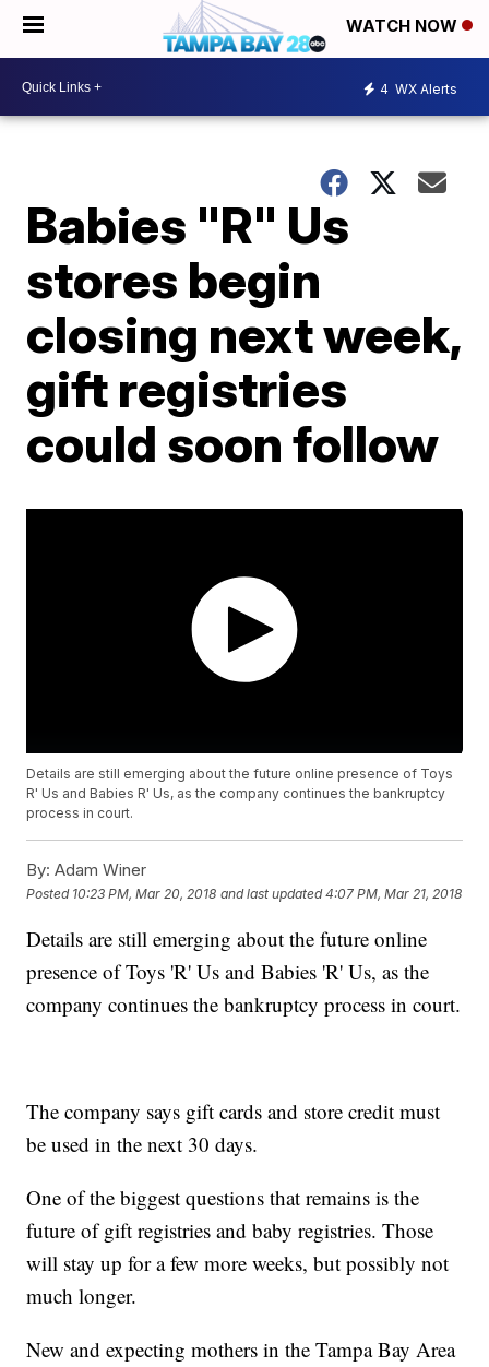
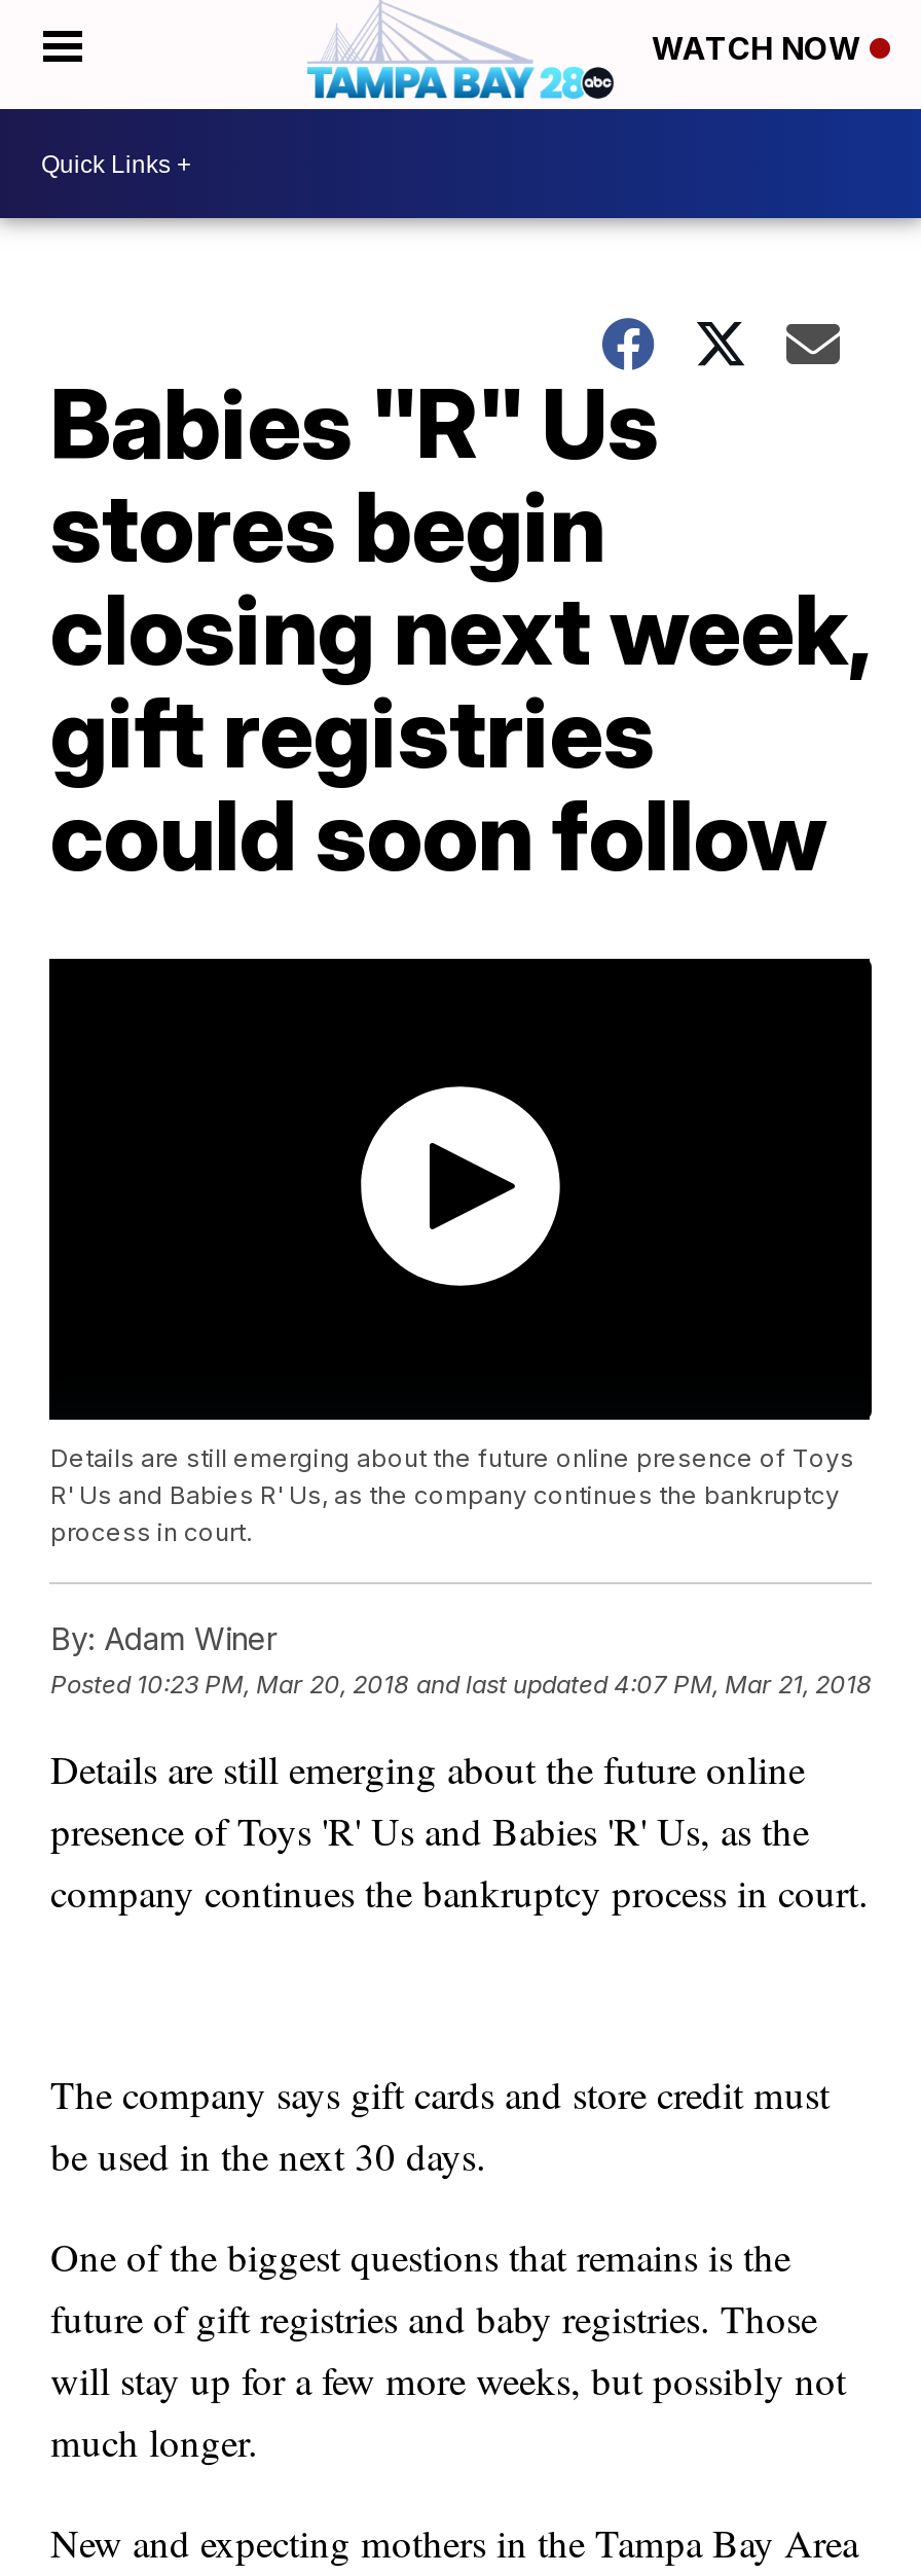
- 4 WX Alerts
